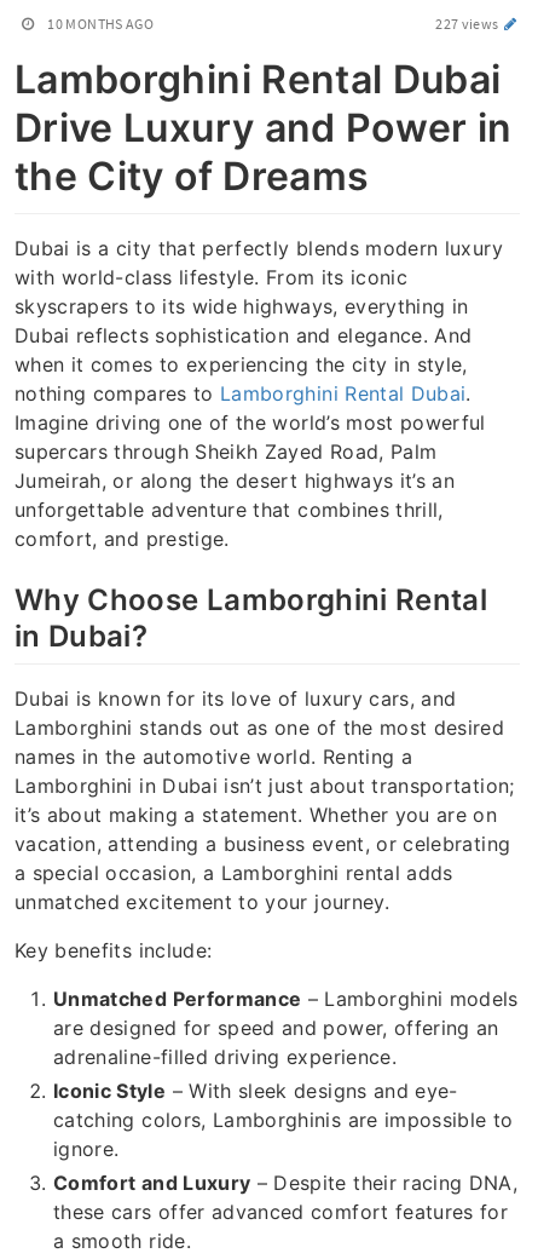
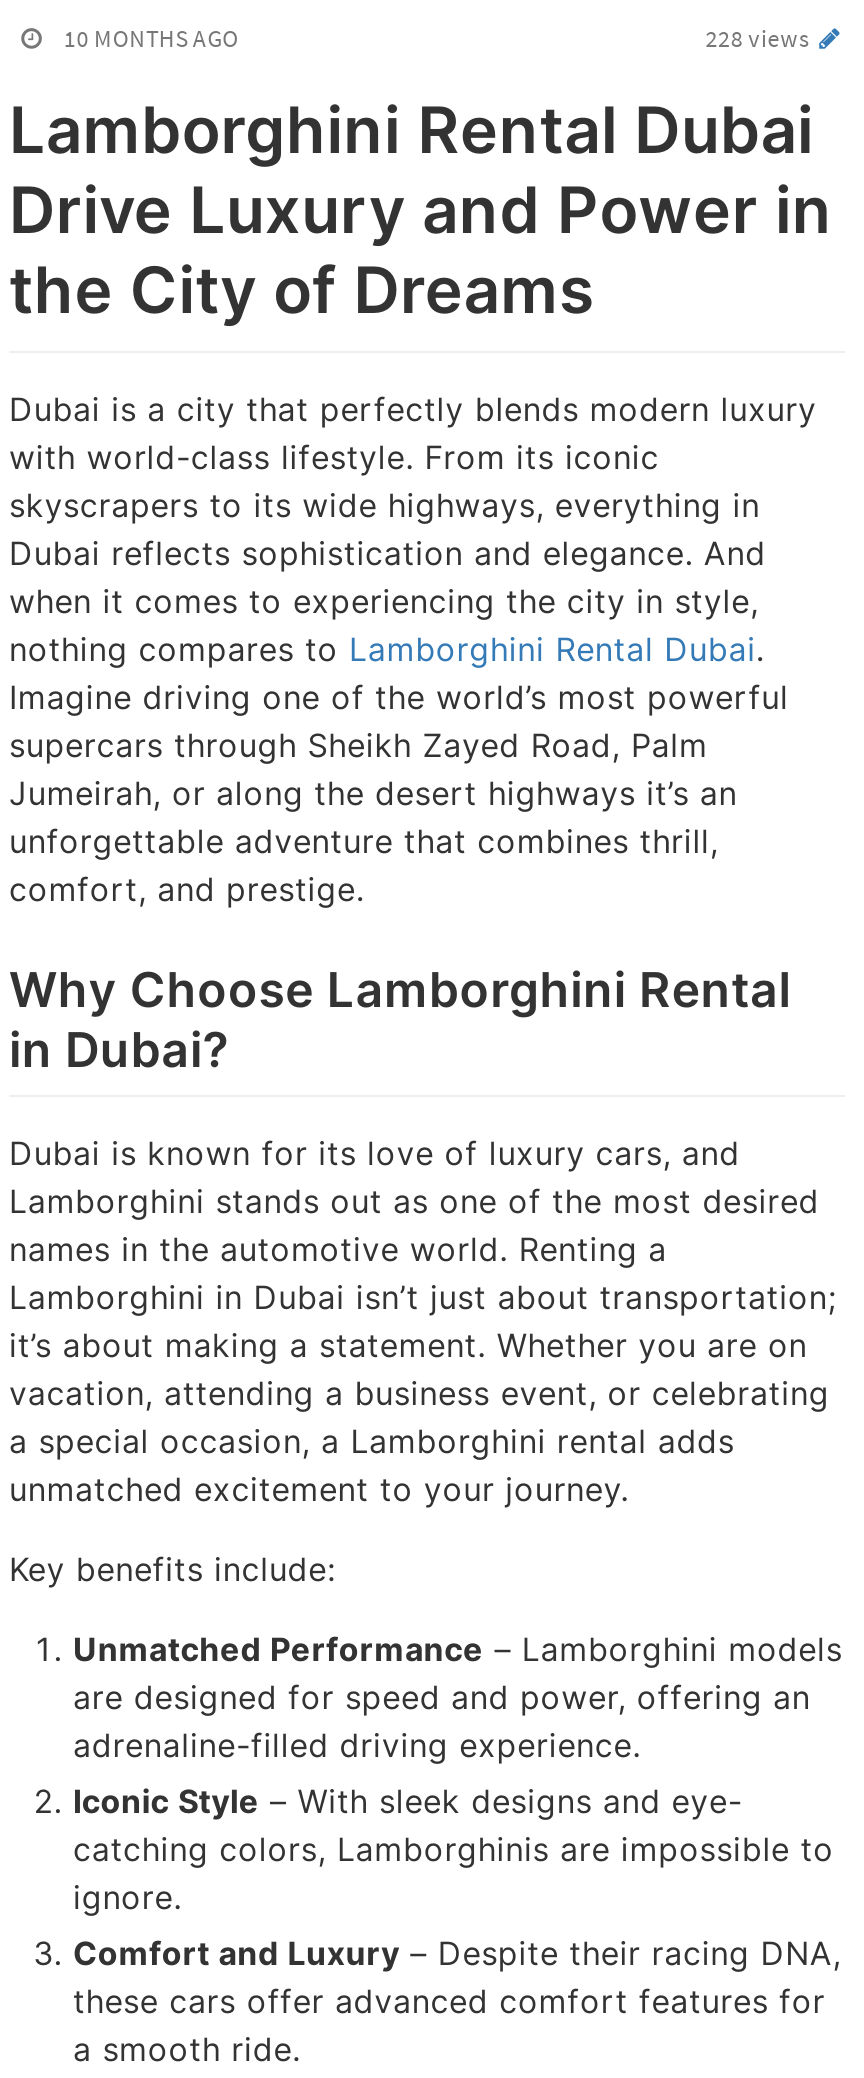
- 227 views
+ 228 views
